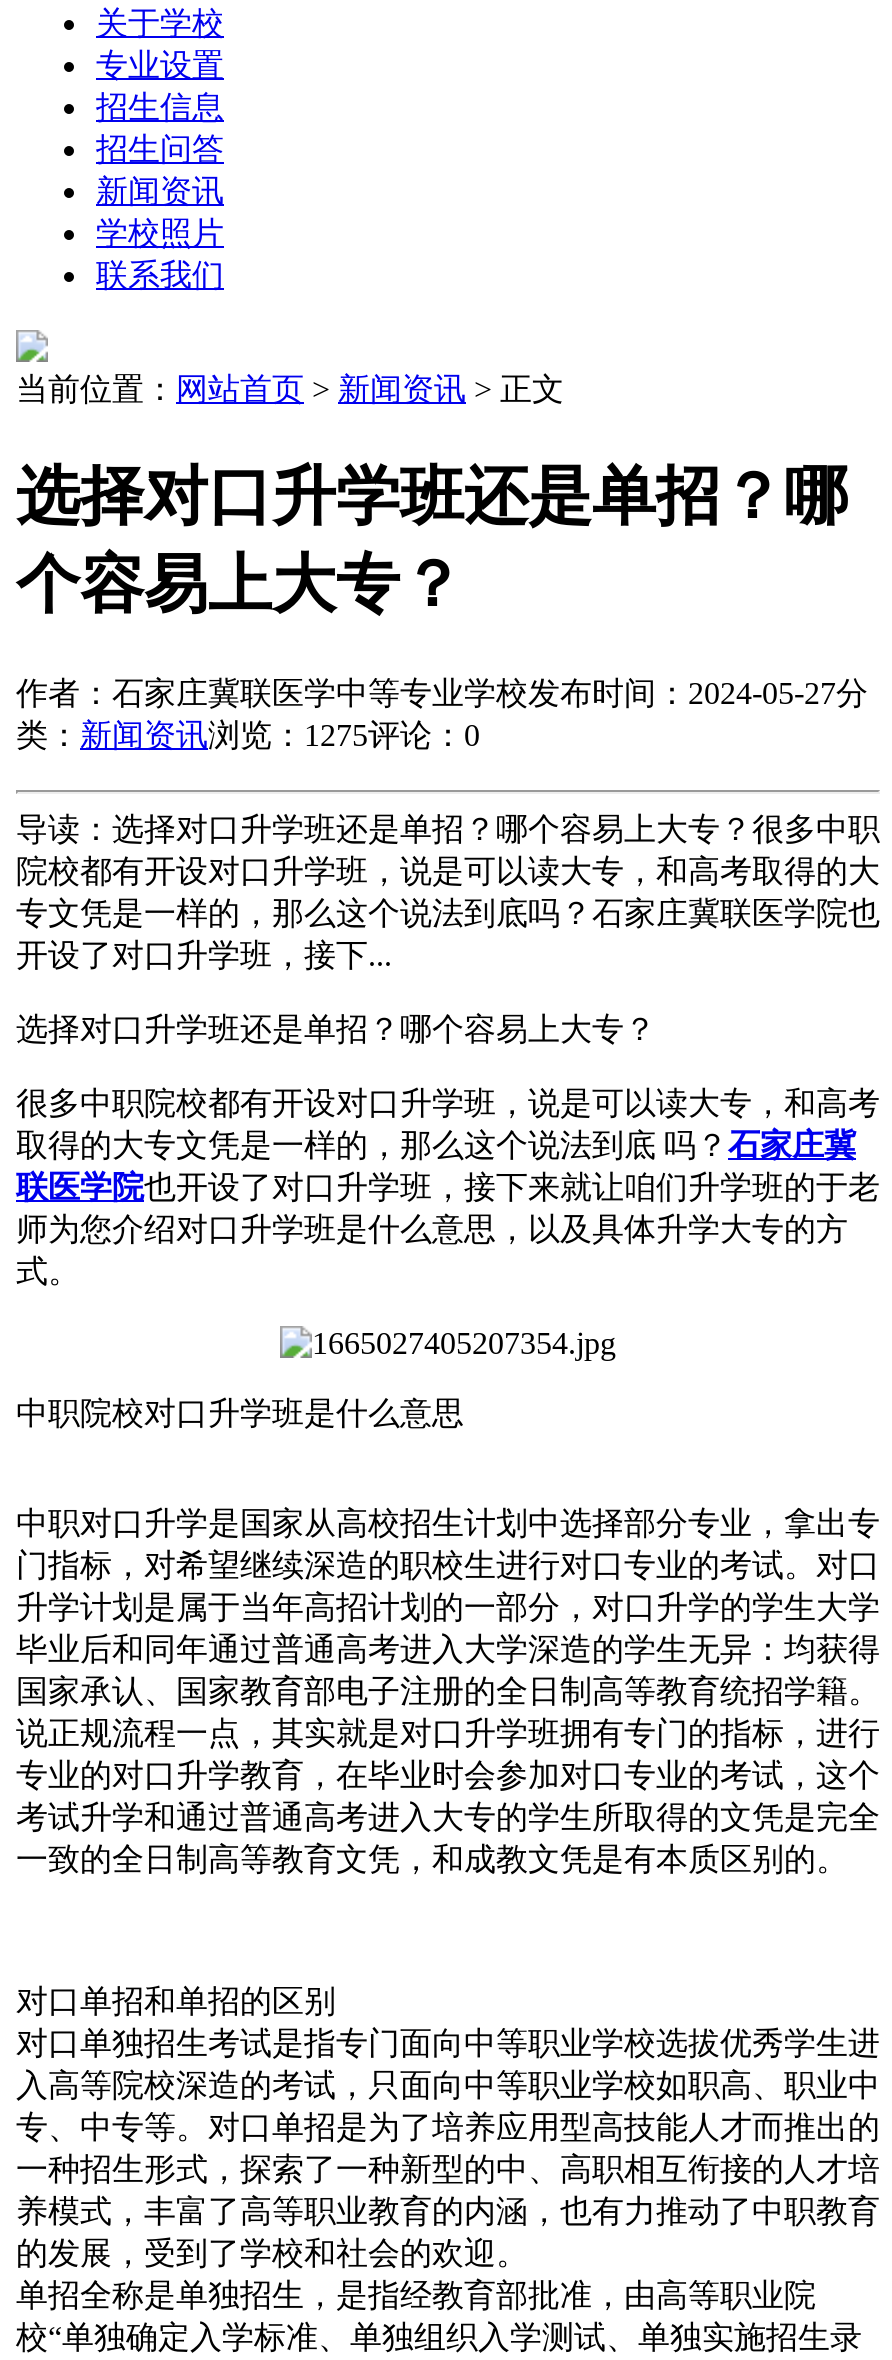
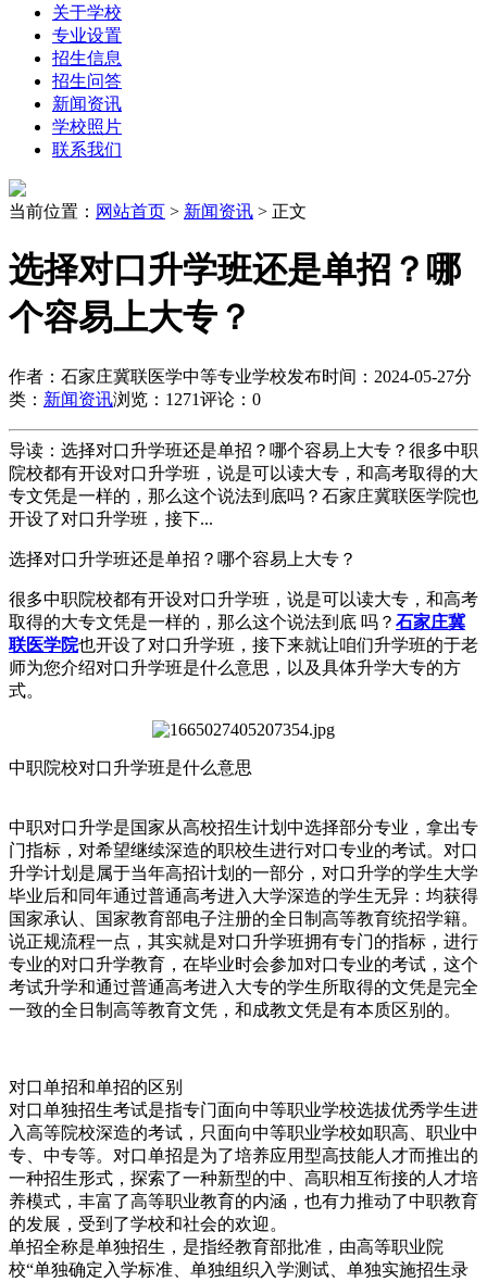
- 类：新闻资讯浏览：1275评论：0
+ 类：新闻资讯浏览：1271评论：0
